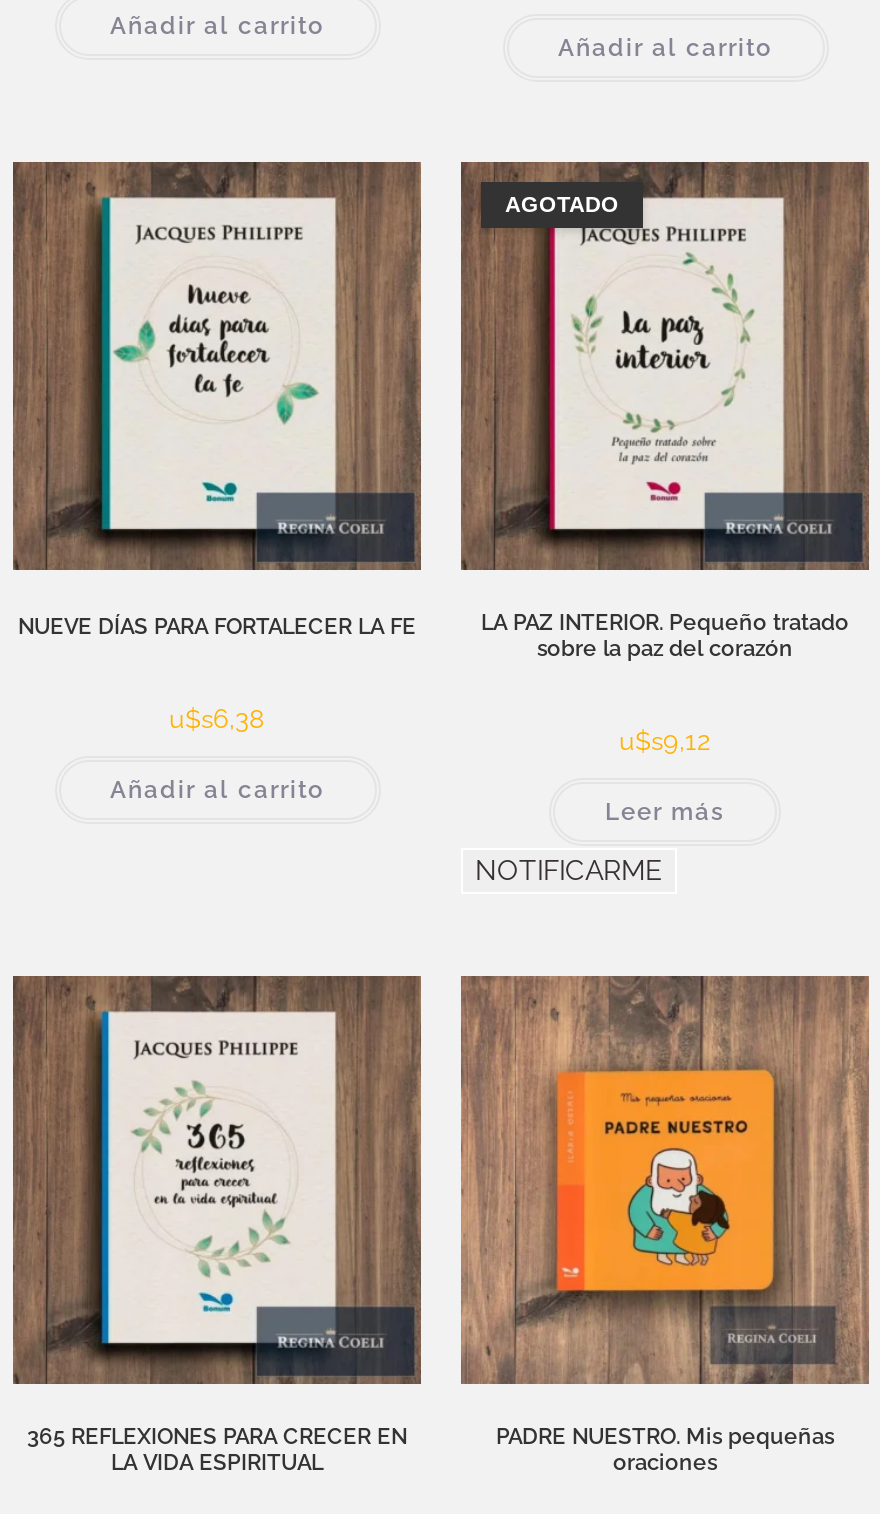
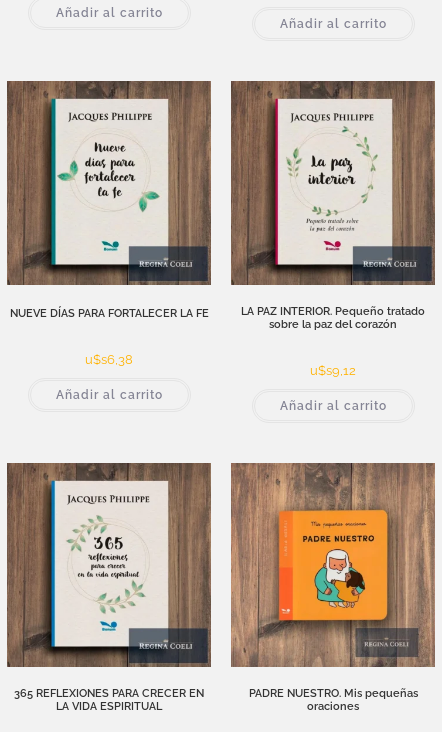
- AGOTADO

- Leer más
- NOTIFICARME
+ Añadir al carrito
